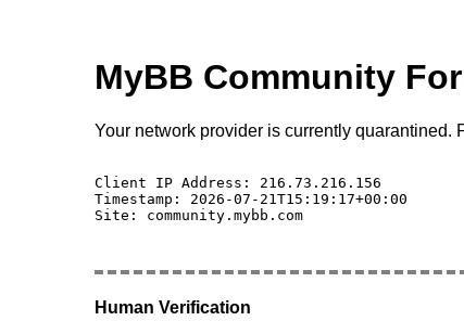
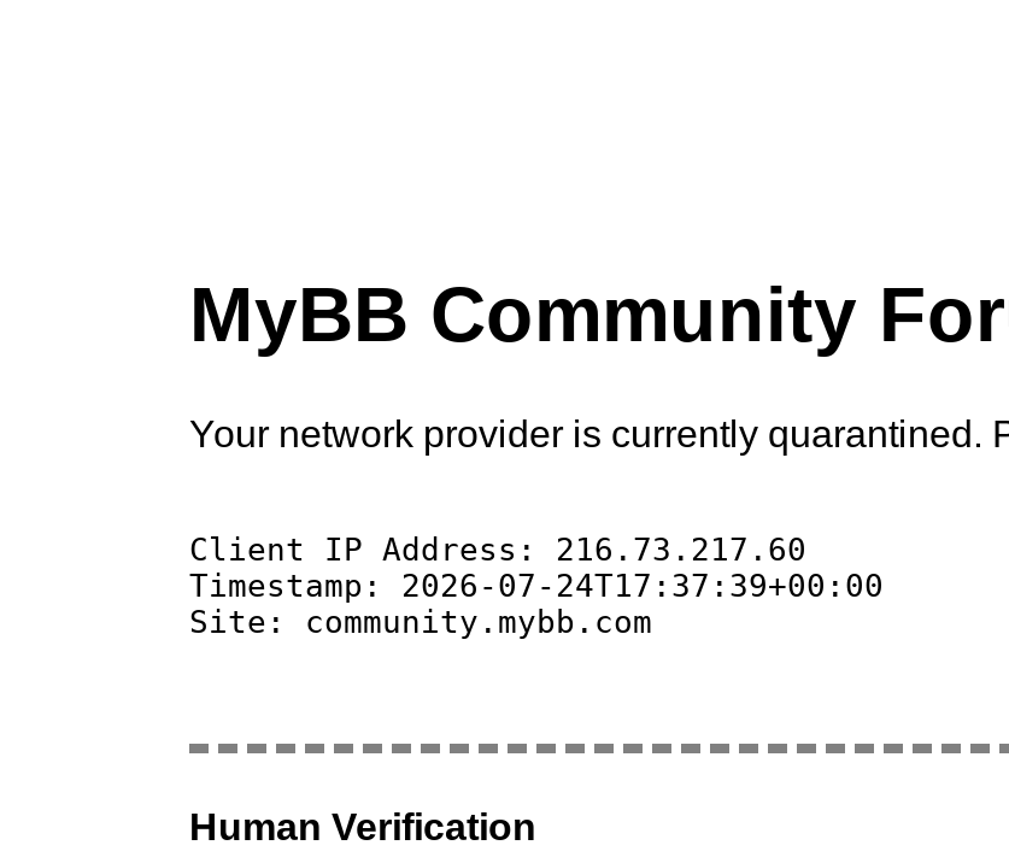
- Client IP Address: 216.73.216.156
+ Client IP Address: 216.73.217.60

- Timestamp: 2026-07-21T15:19:17+00:00
+ Timestamp: 2026-07-24T17:37:39+00:00
